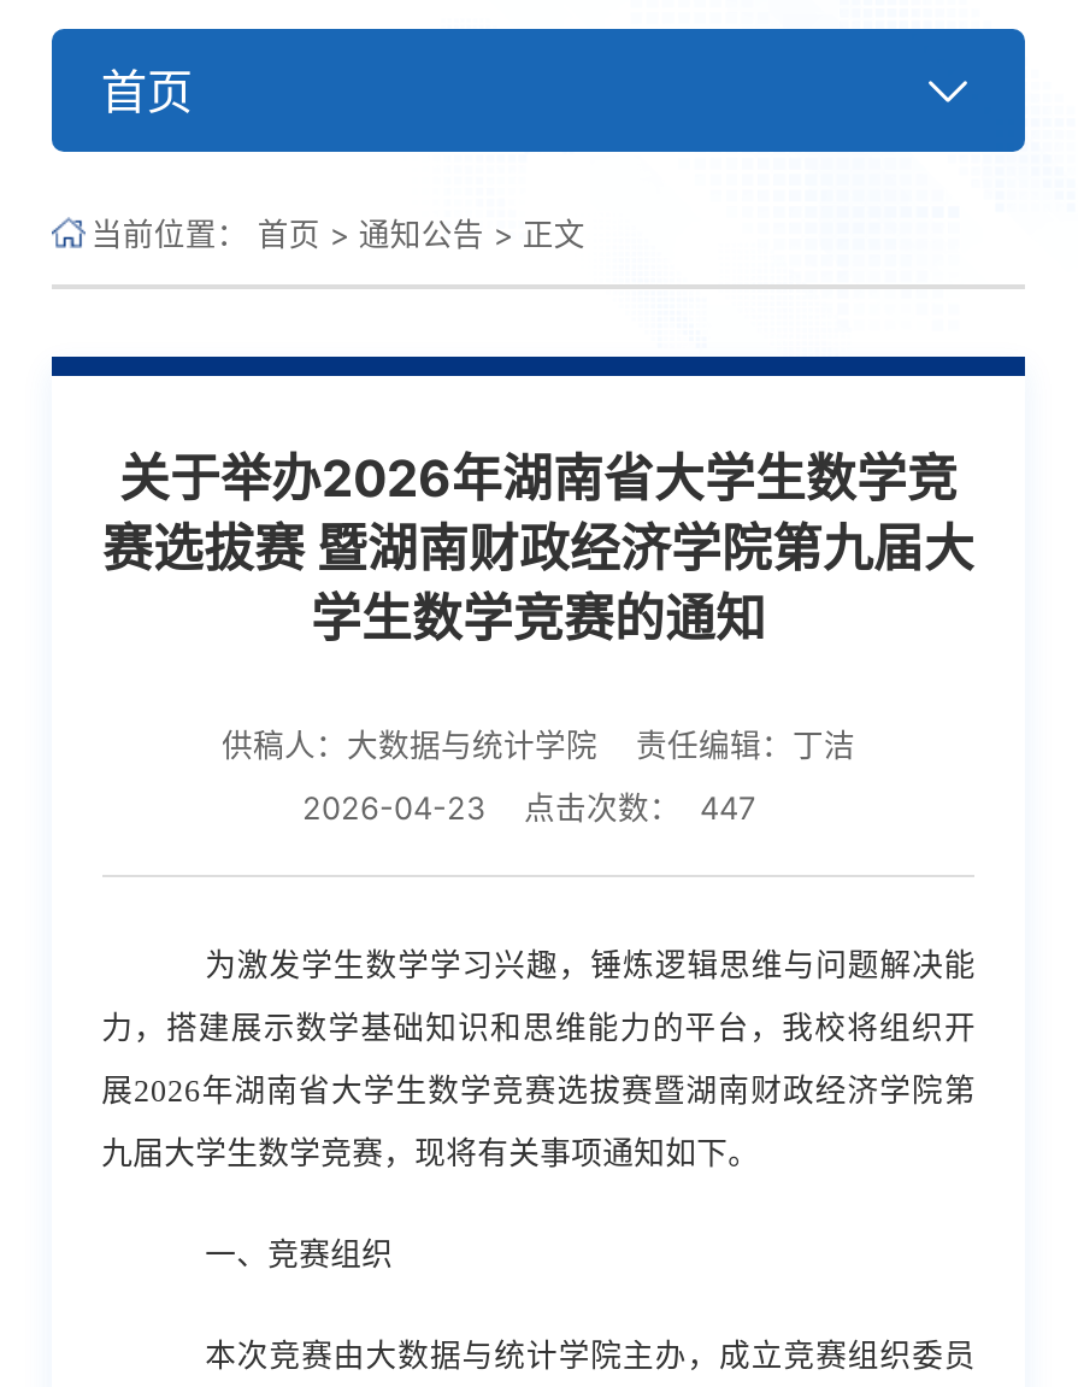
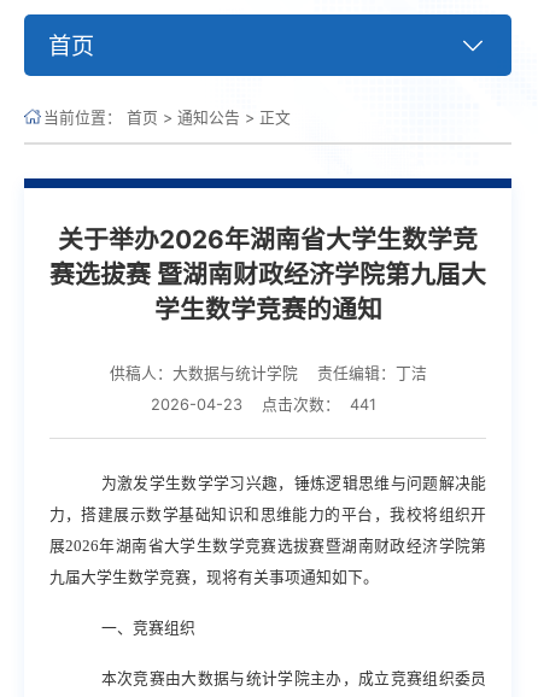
- 2026-04-23 点击次数： 447
+ 2026-04-23 点击次数： 441
